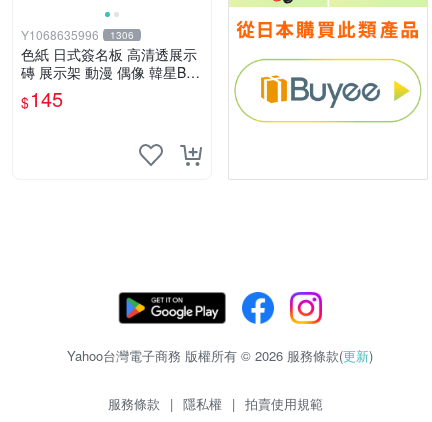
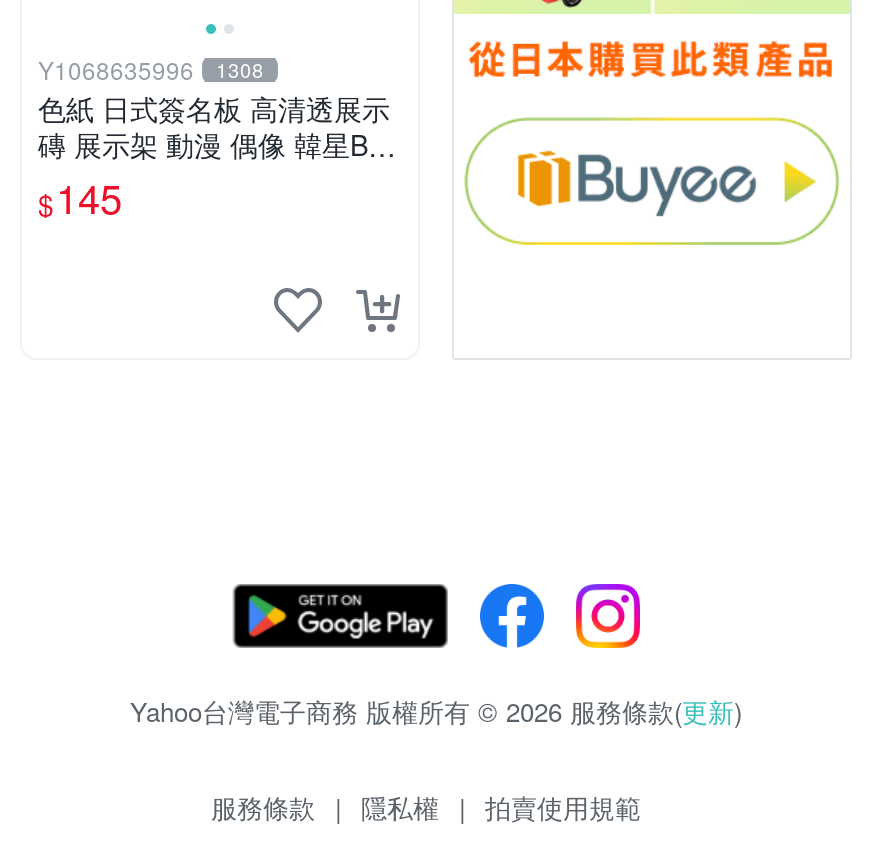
- Y1068635996 1306
+ Y1068635996 1308
